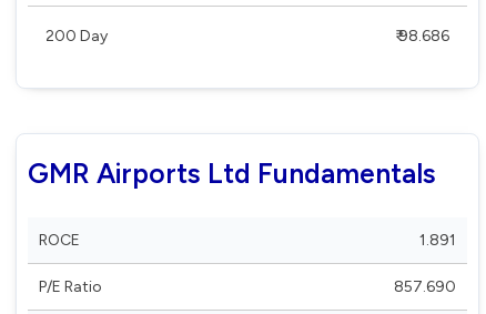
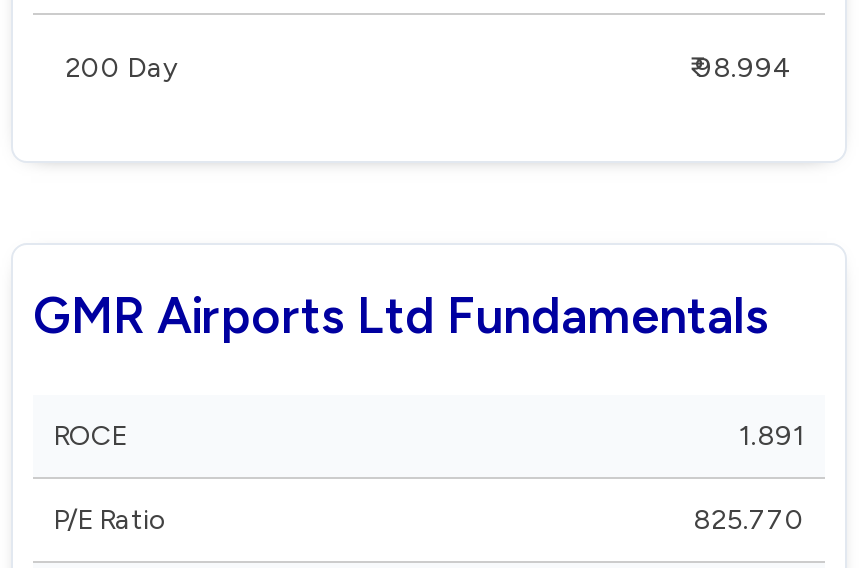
- ₹ 98.686
+ ₹ 98.994

- 857.690
+ 825.770
